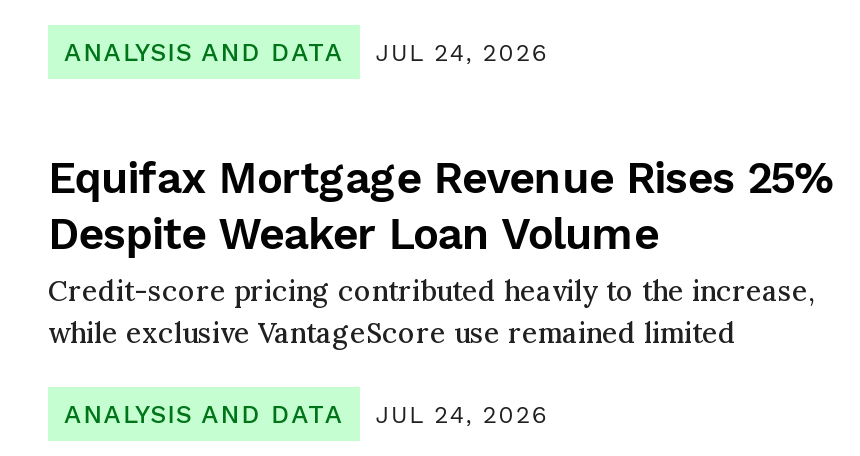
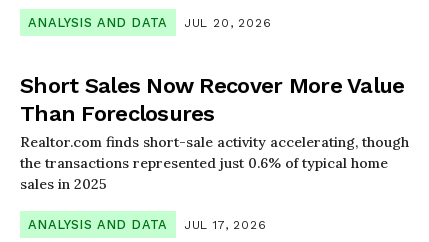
- ANALYSIS AND DATA JUL 24, 2026
+ ANALYSIS AND DATA JUL 20, 2026

- Equifax Mortgage Revenue Rises 25%
- Despite Weaker Loan Volume
- Credit-score pricing contributed heavily to the increase,
- while exclusive VantageScore use remained limited
+ Short Sales Now Recover More Value
+ Than Foreclosures
+ Realtor.com finds short-sale activity accelerating, though
+ the transactions represented just 0.6% of typical home
+ sales in 2025

- ANALYSIS AND DATA JUL 24, 2026
+ ANALYSIS AND DATA JUL 17, 2026
